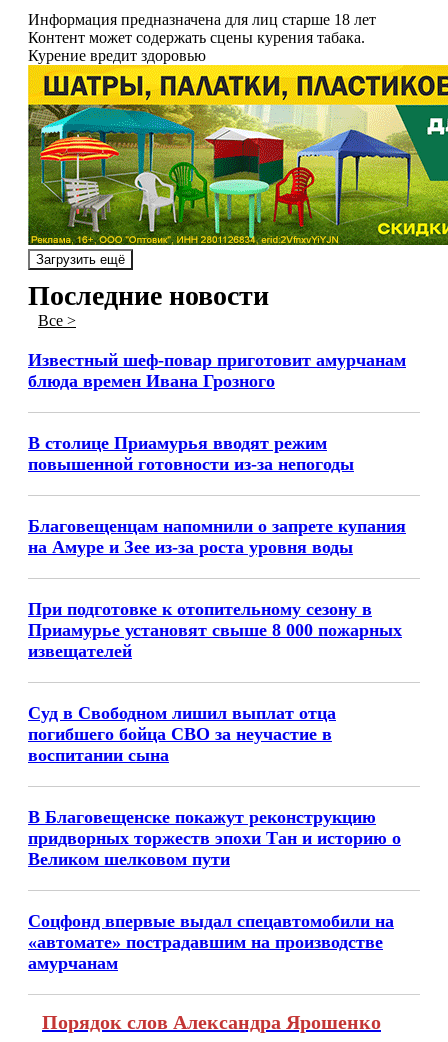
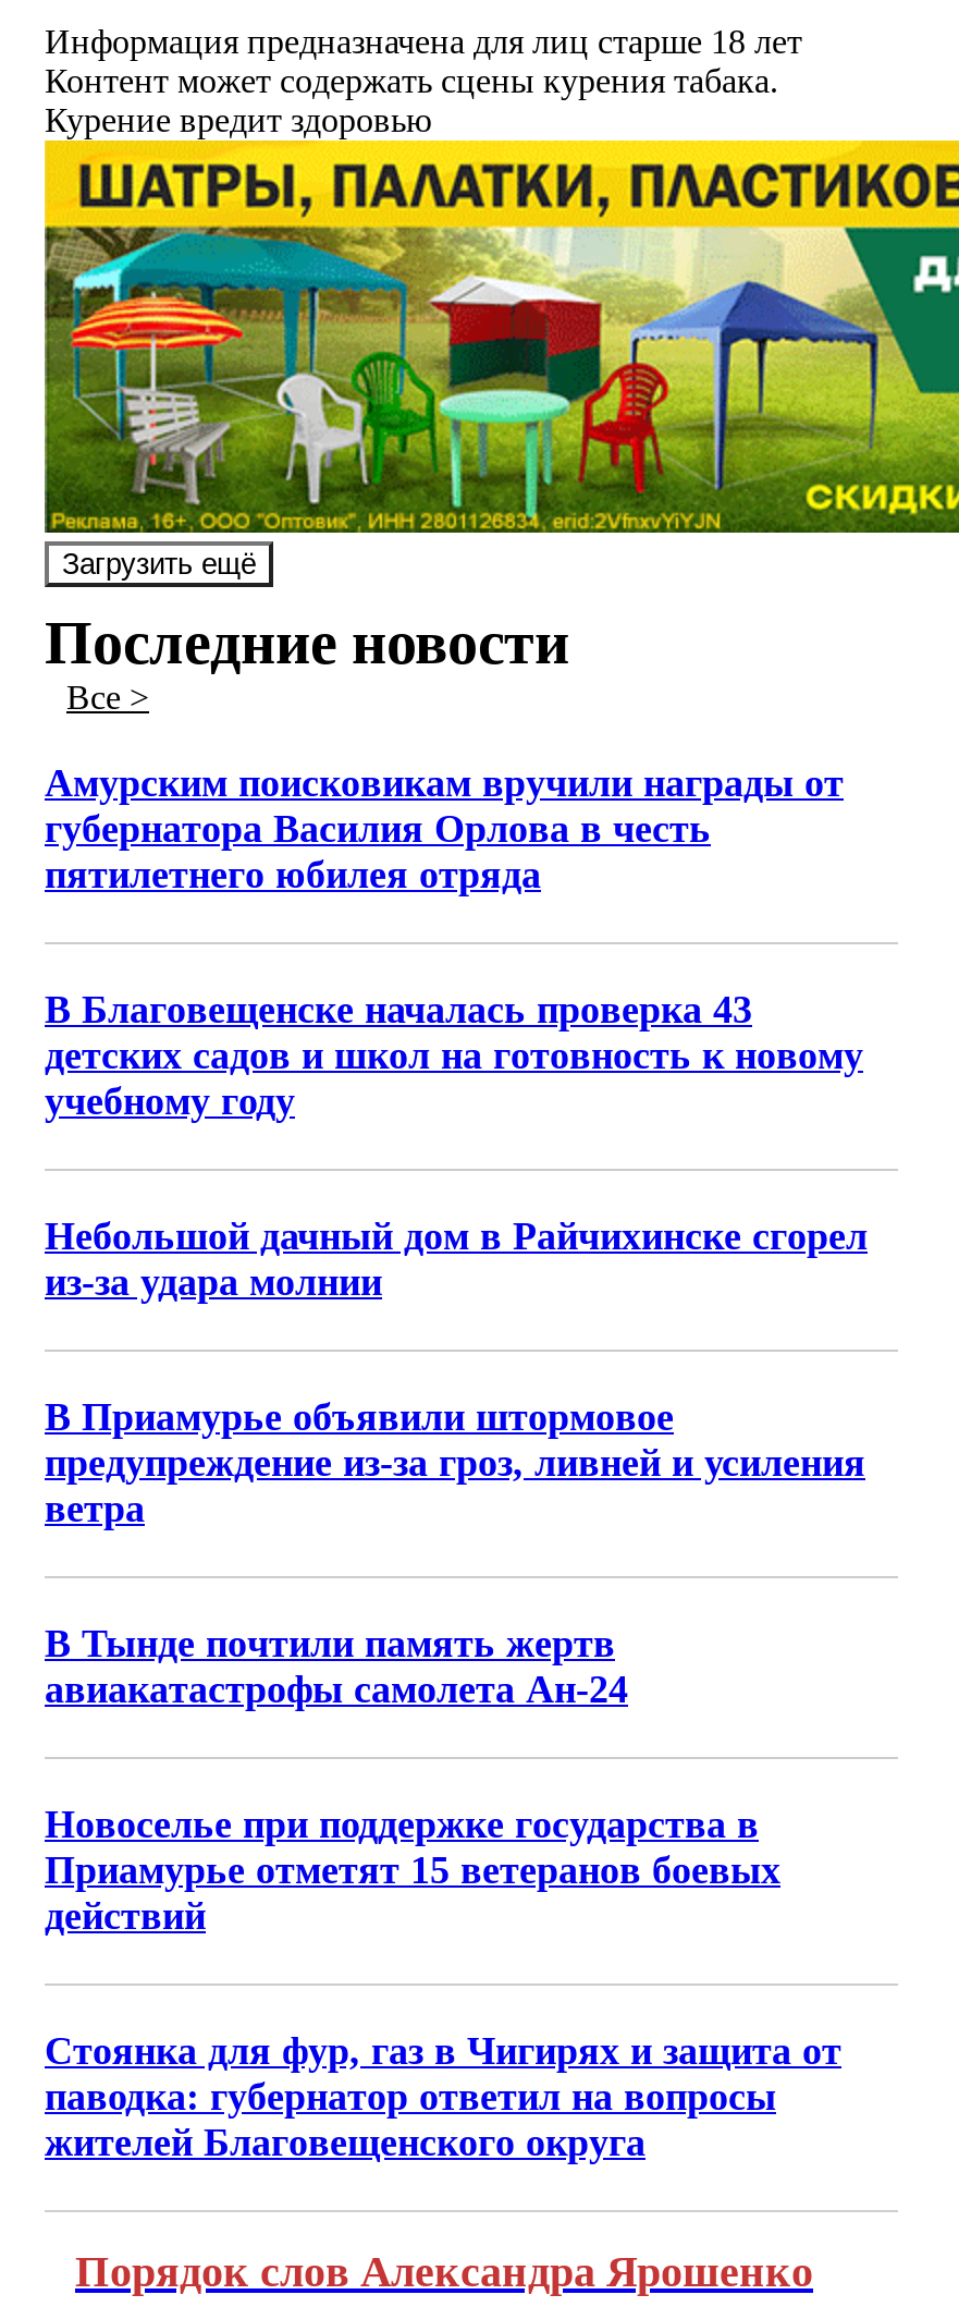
- Известный шеф-повар приготовит амурчанам
- блюда времен Ивана Грозного
+ Амурским поисковикам вручили награды от
+ губернатора Василия Орлова в честь
+ пятилетнего юбилея отряда

- В столице Приамурья вводят режим
- повышенной готовности из-за непогоды
+ В Благовещенске началась проверка 43
+ детских садов и школ на готовность к новому
+ учебному году

- Благовещенцам напомнили о запрете купания
- на Амуре и Зее из-за роста уровня воды
+ Небольшой дачный дом в Райчихинске сгорел
+ из-за удара молнии

- При подготовке к отопительному сезону в
- Приамурье установят свыше 8 000 пожарных
- извещателей
+ В Приамурье объявили штормовое
+ предупреждение из-за гроз, ливней и усиления
+ ветра

- Суд в Свободном лишил выплат отца
- погибшего бойца СВО за неучастие в
- воспитании сына
+ В Тынде почтили память жертв
+ авиакатастрофы самолета Ан-24

- В Благовещенске покажут реконструкцию
- придворных торжеств эпохи Тан и историю о
- Великом шелковом пути
+ Новоселье при поддержке государства в
+ Приамурье отметят 15 ветеранов боевых
+ действий

- Соцфонд впервые выдал спецавтомобили на
- «автомате» пострадавшим на производстве
- амурчанам
+ Стоянка для фур, газ в Чигирях и защита от
+ паводка: губернатор ответил на вопросы
+ жителей Благовещенского округа
